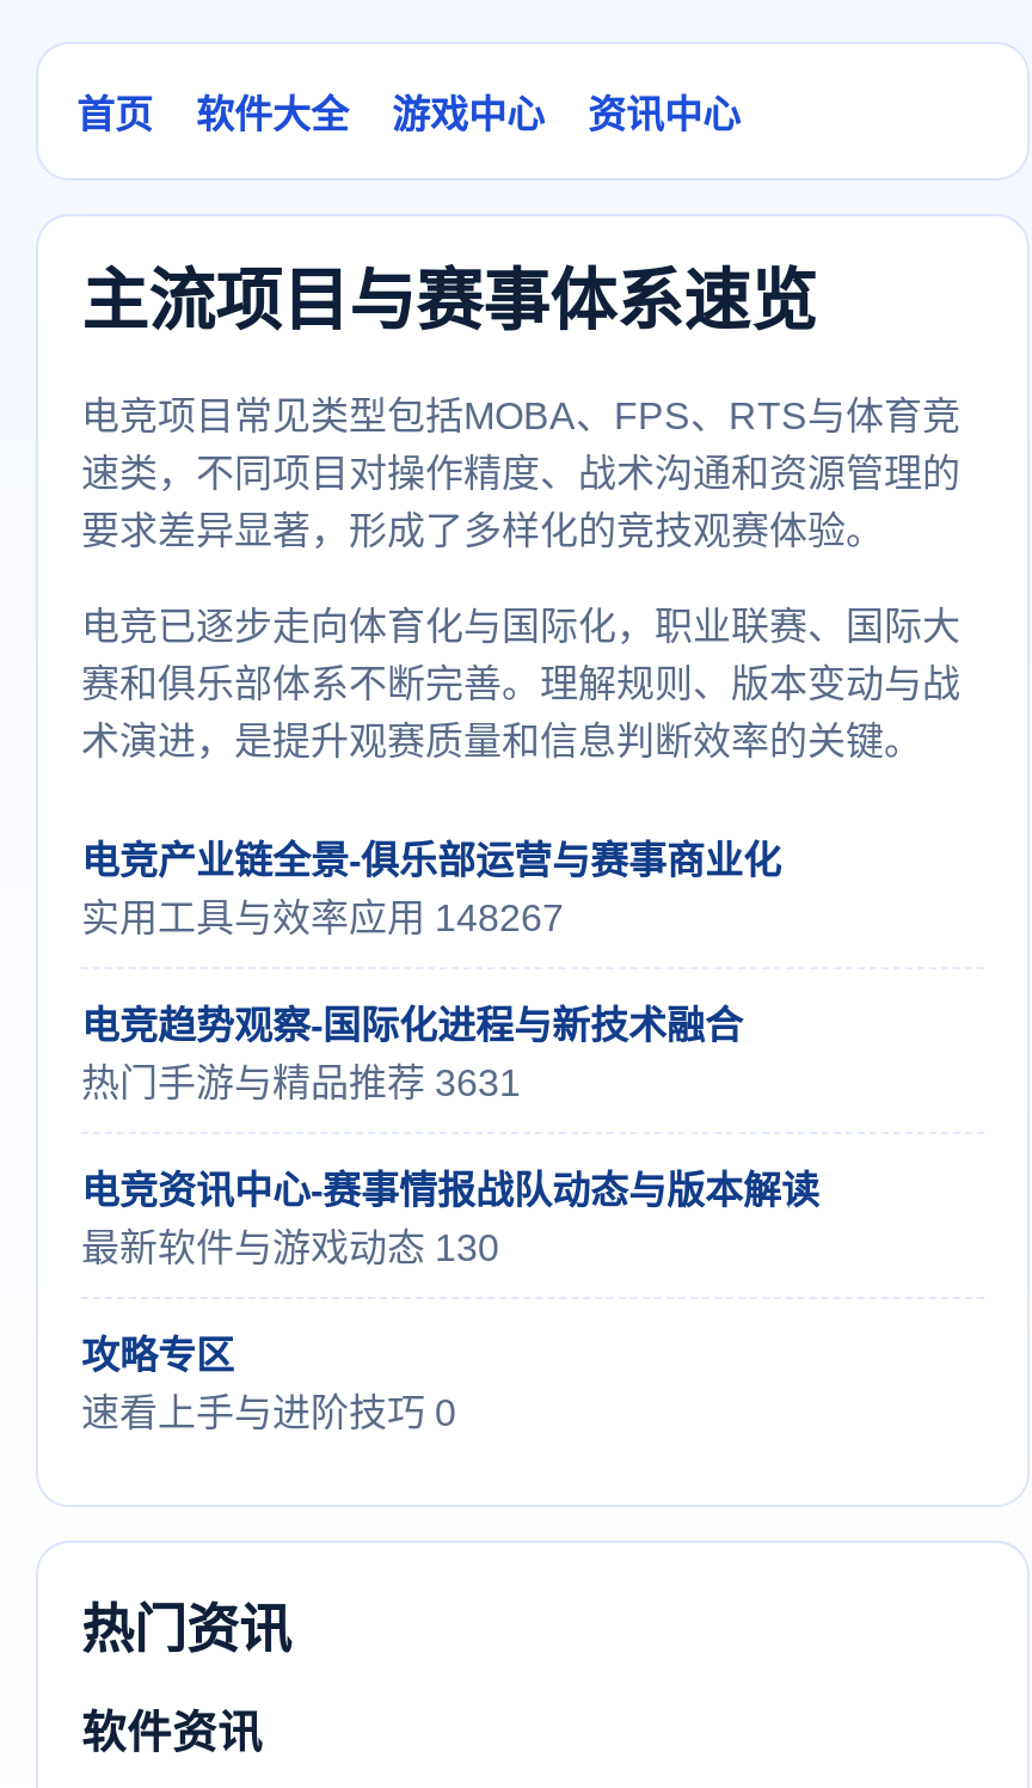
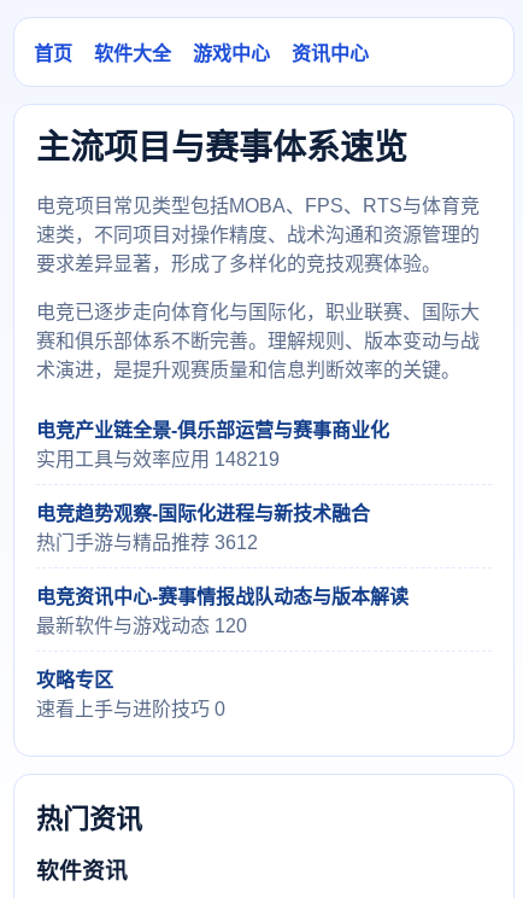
- 实用工具与效率应用 148267
+ 实用工具与效率应用 148219

- 热门手游与精品推荐 3631
+ 热门手游与精品推荐 3612

- 最新软件与游戏动态 130
+ 最新软件与游戏动态 120
